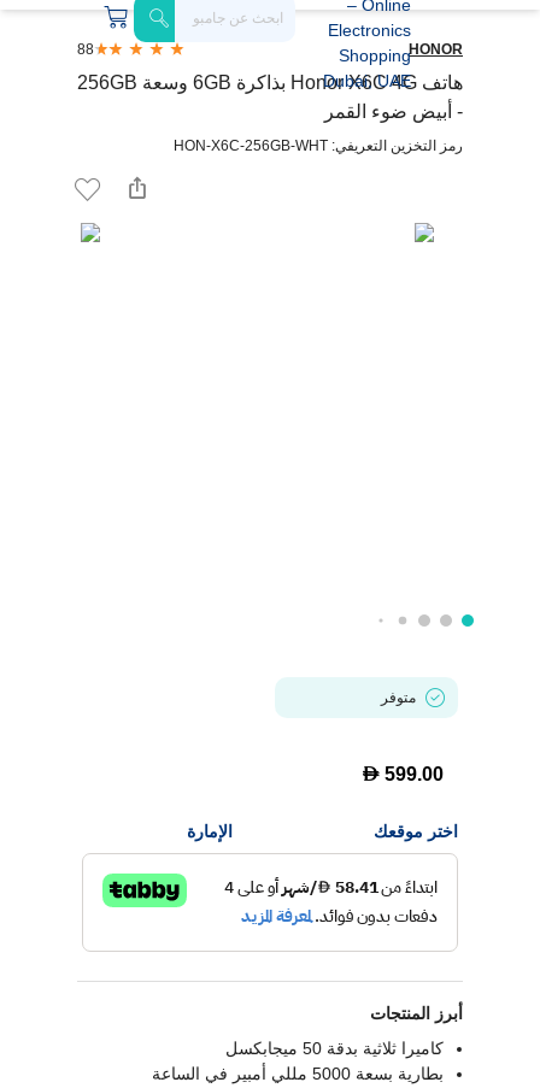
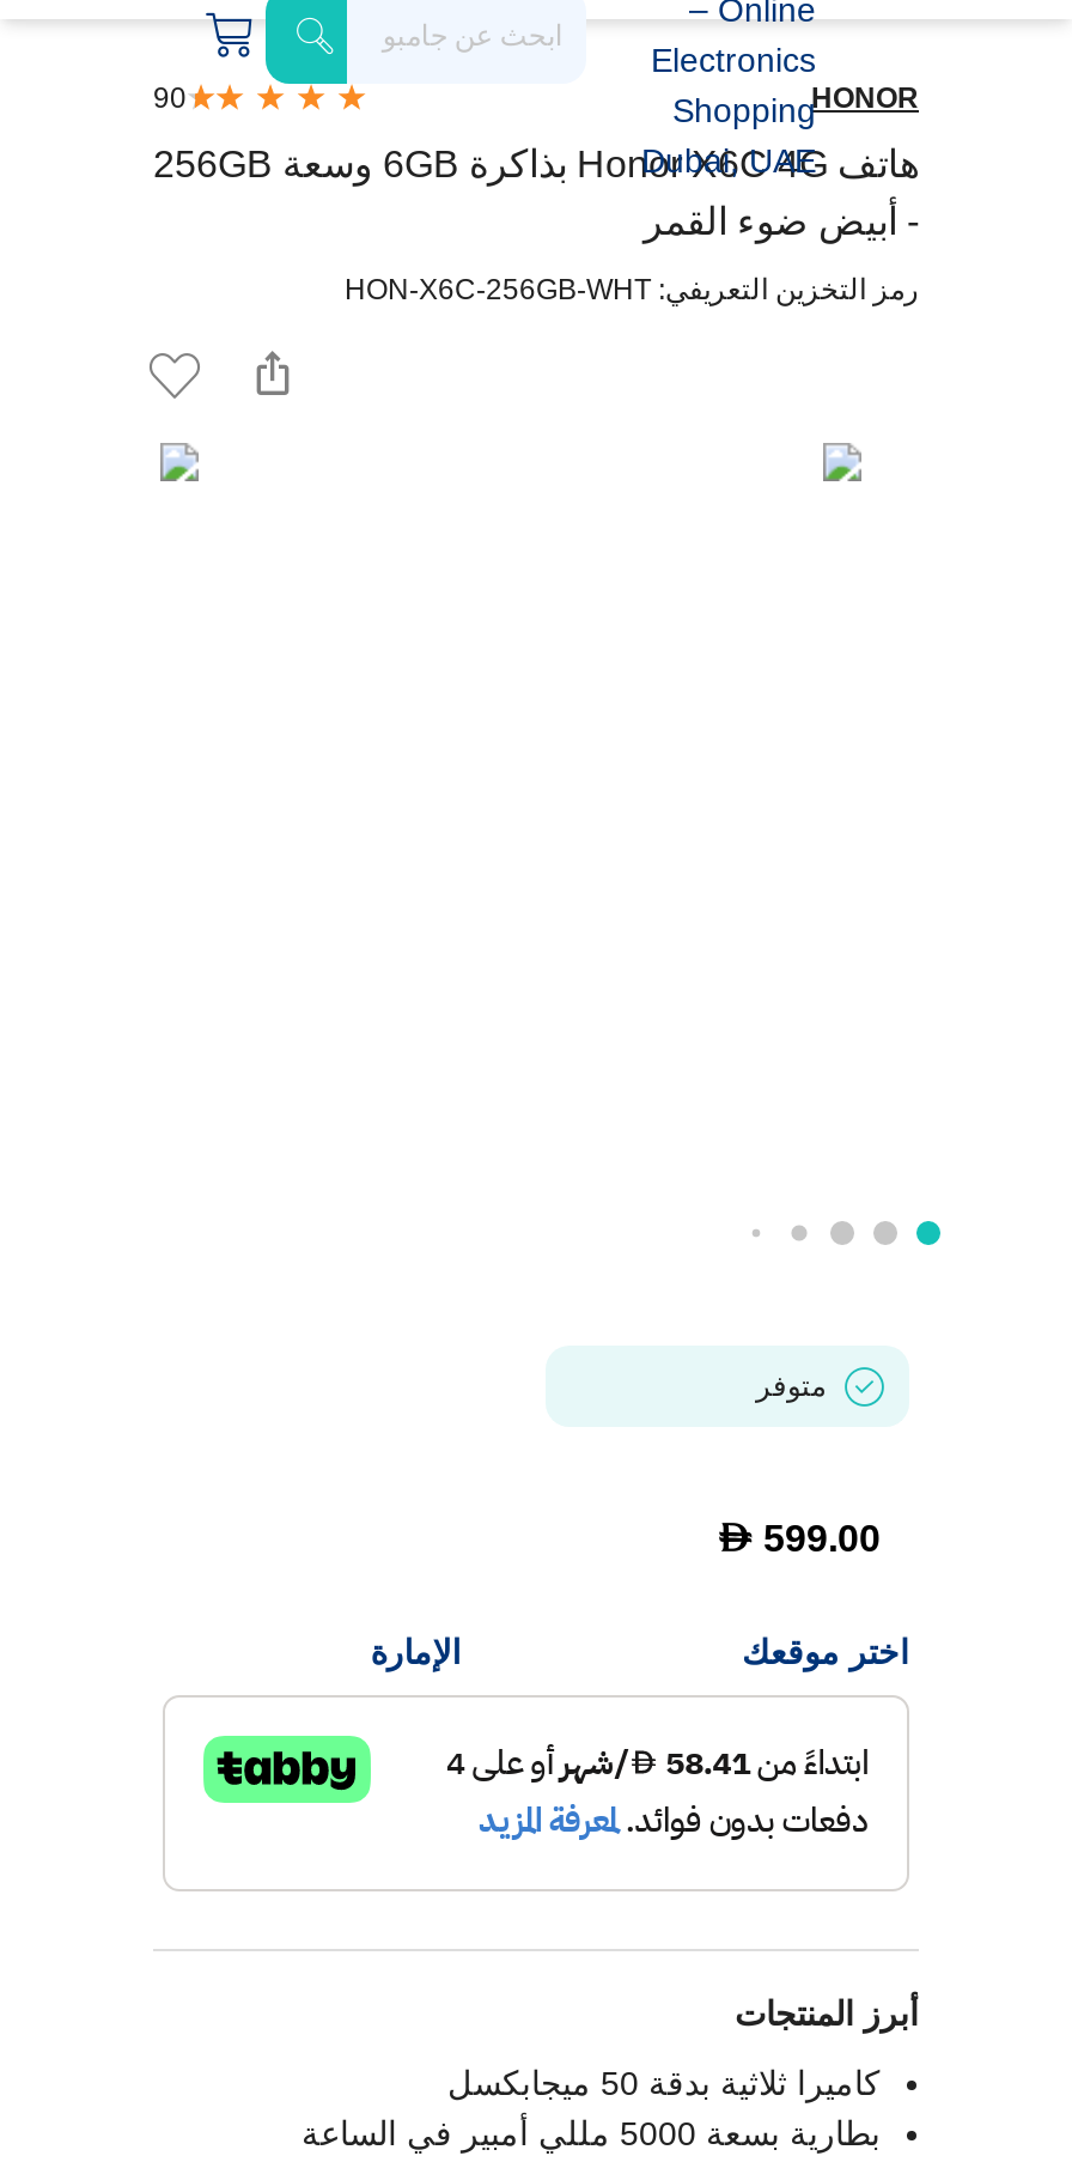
- 88
+ 90
